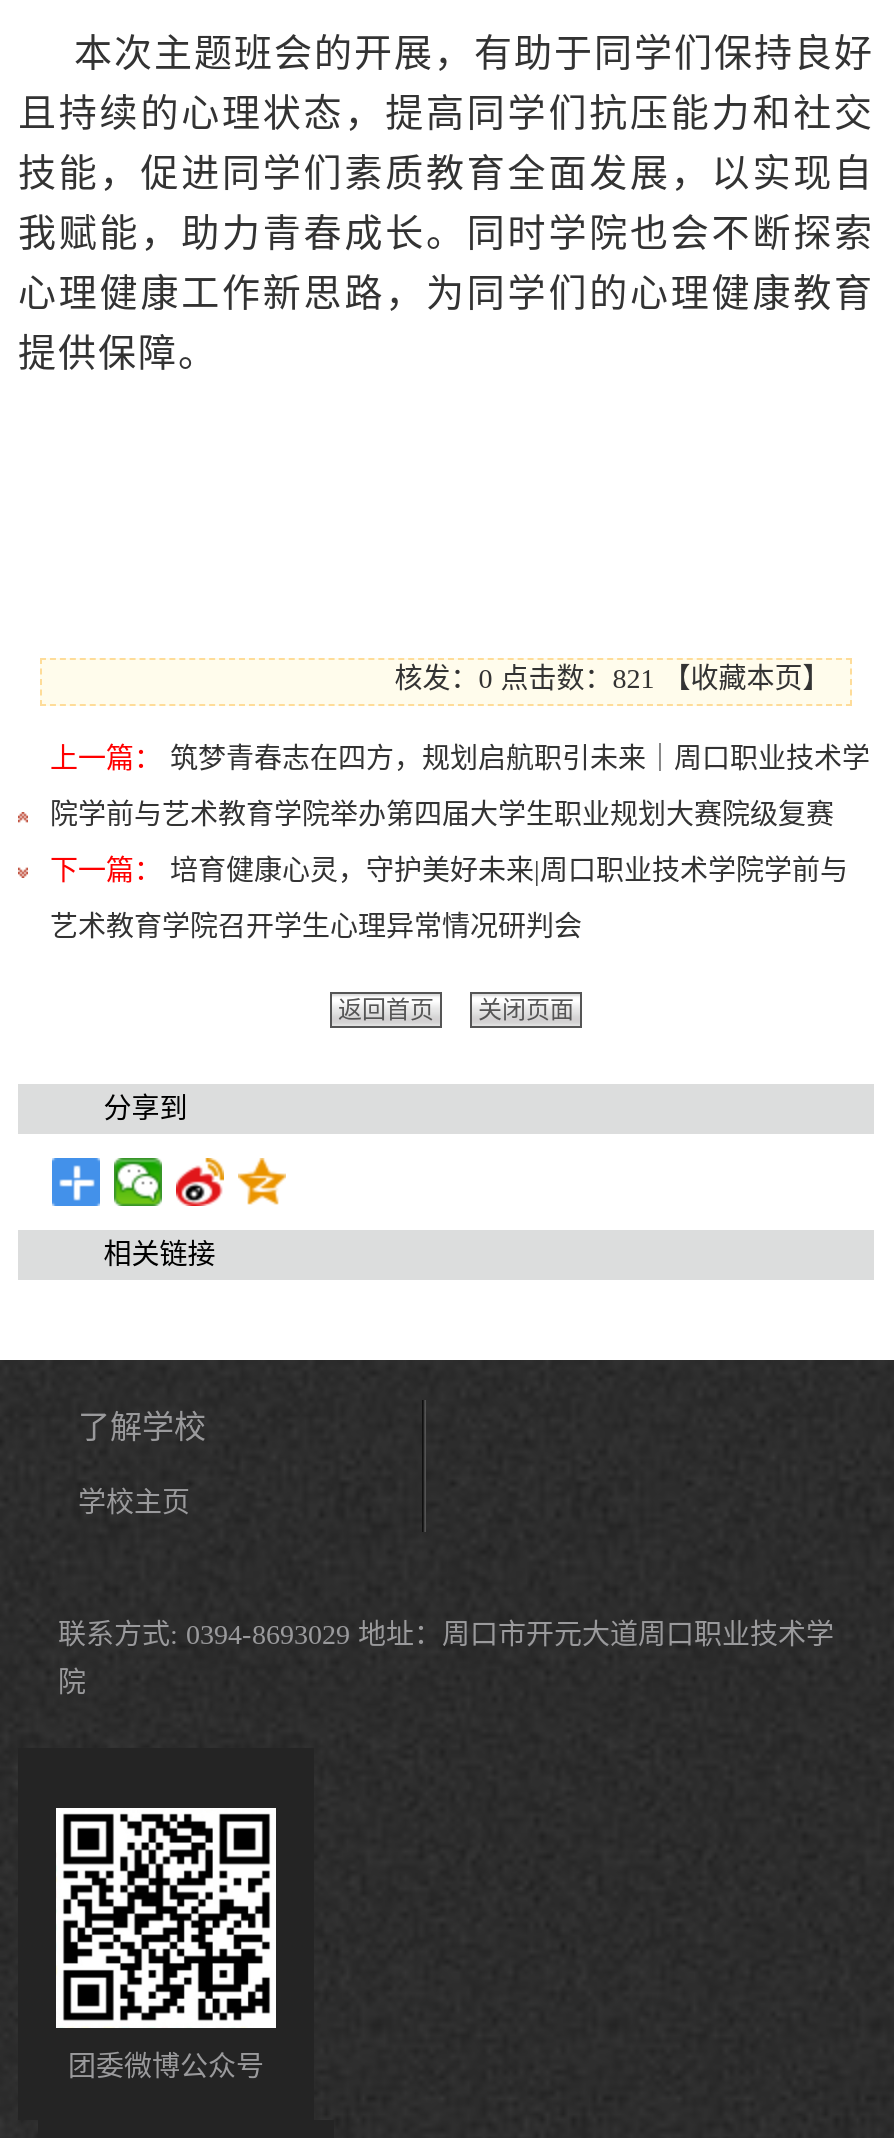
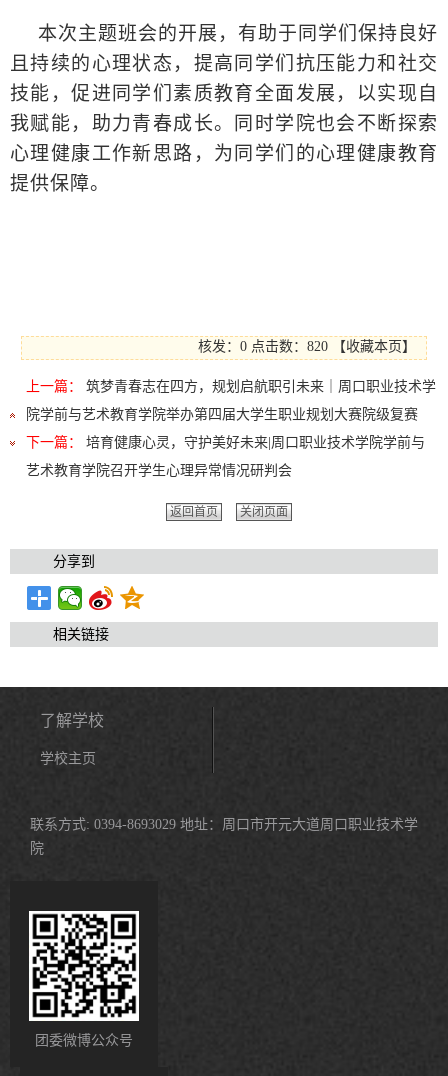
- 核发：0点击数：821 【收藏本页】
+ 核发：0点击数：820 【收藏本页】
